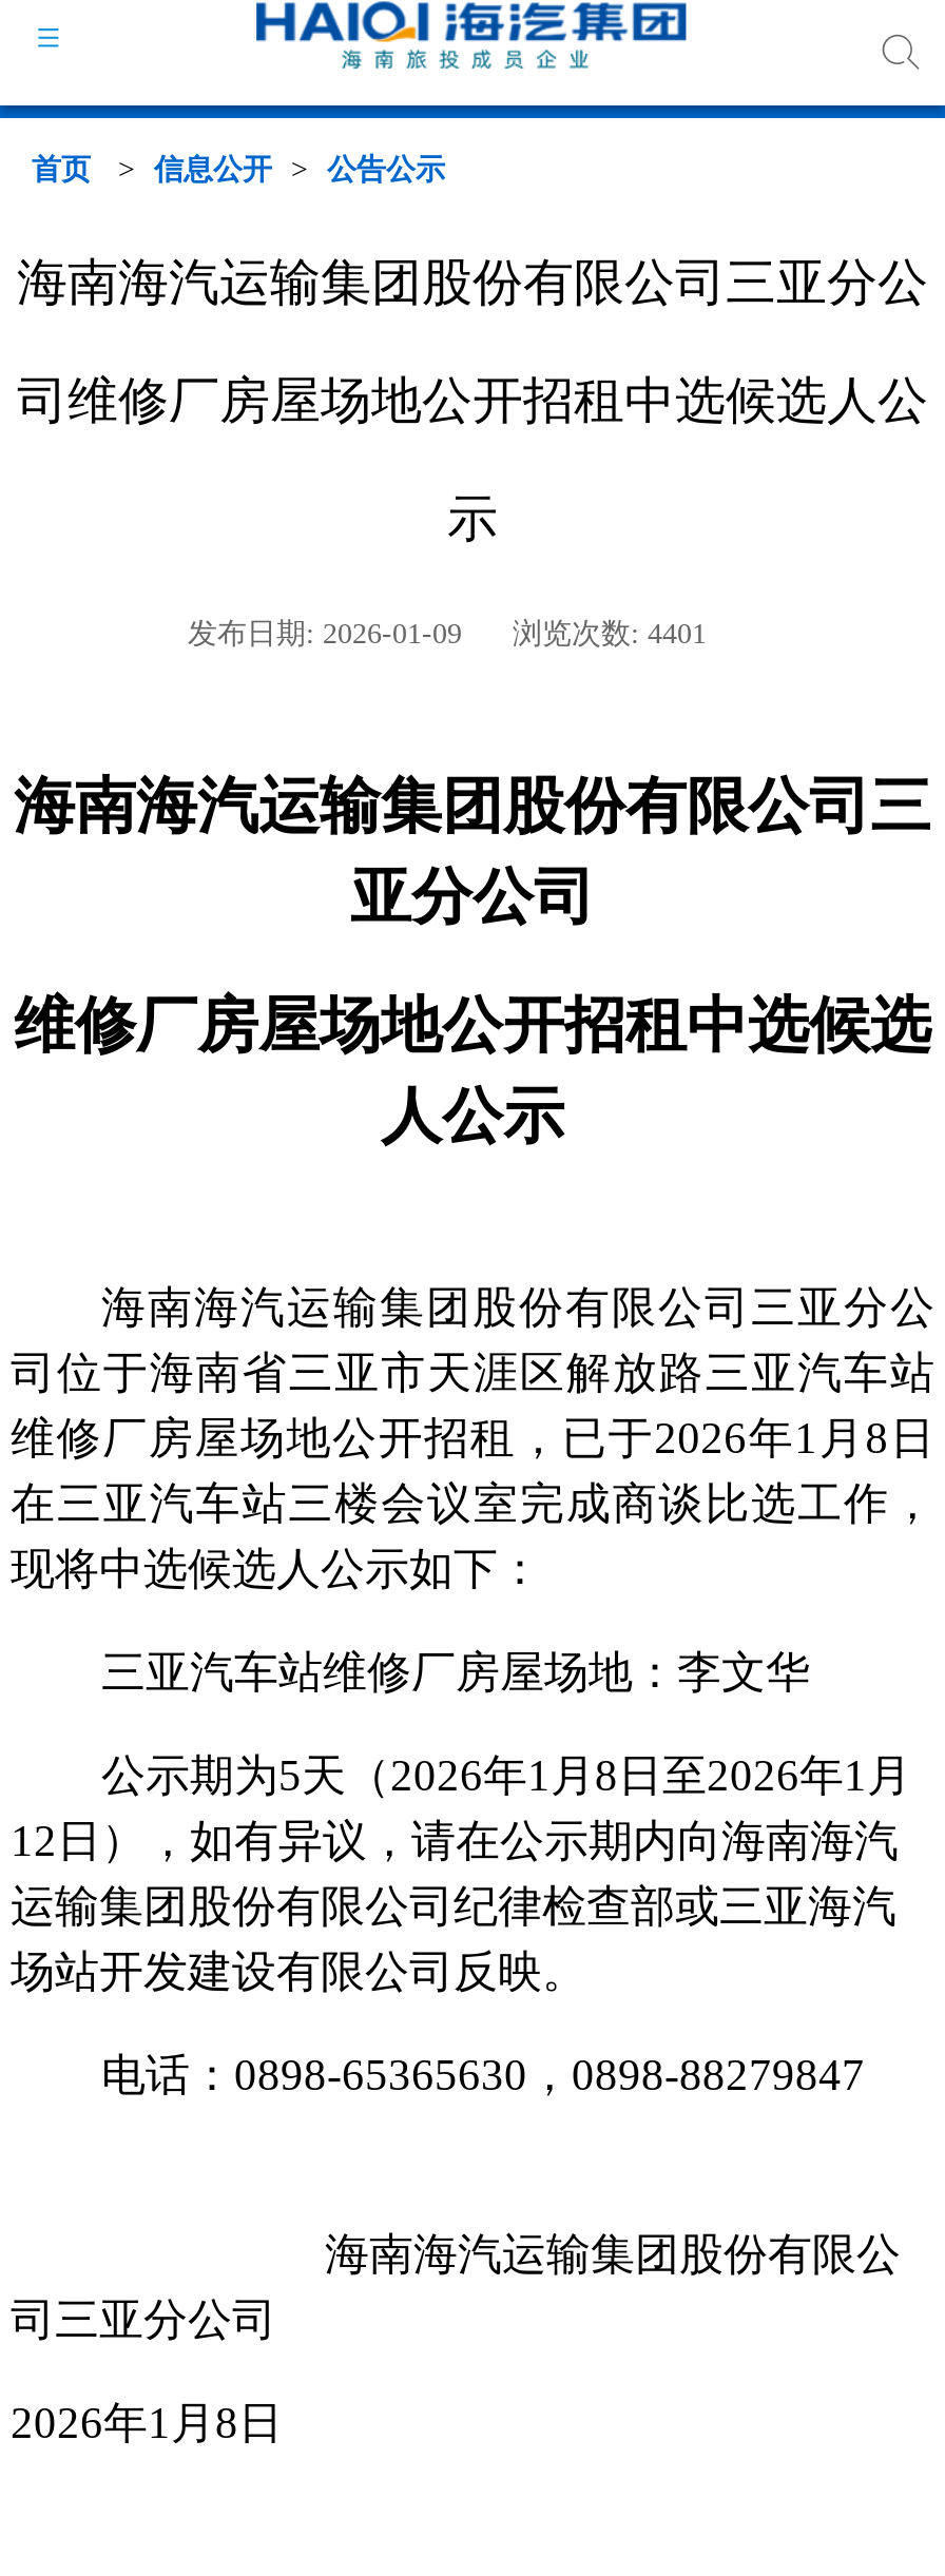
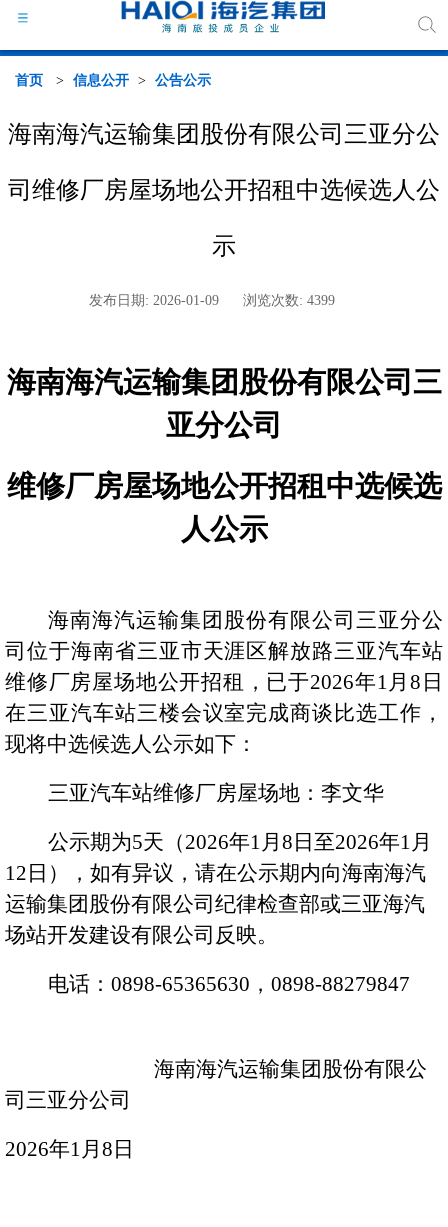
- 发布日期: 2026-01-09 浏览次数: 4401
+ 发布日期: 2026-01-09 浏览次数: 4399
